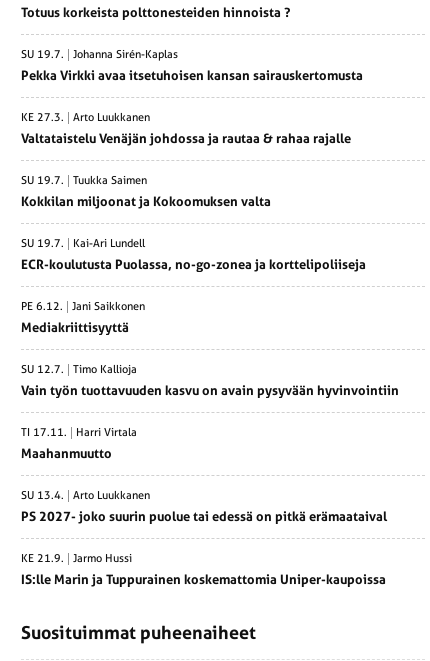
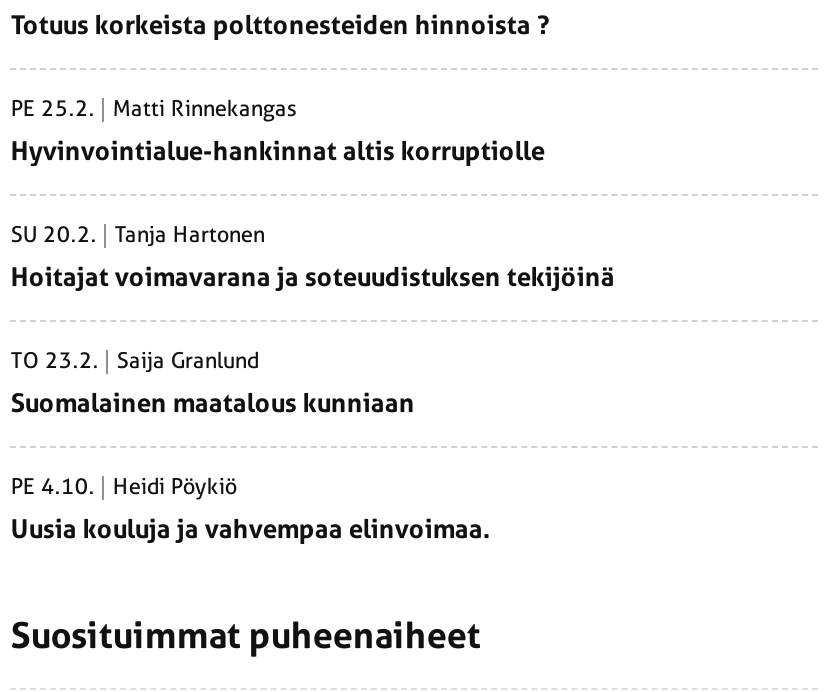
- SU 19.7.
- Johanna Sirén-Kaplas
- Pekka Virkki avaa itsetuhoisen kansan sairauskertomusta
- KE 27.3.
- Arto Luukkanen
- Valtataistelu Venäjän johdossa ja rautaa & rahaa rajalle
- SU 19.7.
- Tuukka Saimen
- Kokkilan miljoonat ja Kokoomuksen valta
- SU 19.7.
- Kai-Ari Lundell
- ECR-koulutusta Puolassa, no-go-zonea ja korttelipoliiseja
- PE 6.12.
- Jani Saikkonen
- Mediakriittisyyttä
- SU 12.7.
- Timo Kallioja
- Vain työn tuottavuuden kasvu on avain pysyvään hyvinvointiin
- TI 17.11.
- Harri Virtala
- Maahanmuutto
- SU 13.4.
- Arto Luukkanen
- PS 2027- joko suurin puolue tai edessä on pitkä erämaataival
- KE 21.9.
- Jarmo Hussi
- IS:lle Marin ja Tuppurainen koskemattomia Uniper-kaupoissa
+ PE 25.2.
+ Matti Rinnekangas
+ Hyvinvointialue-hankinnat altis korruptiolle
+ SU 20.2.
+ Tanja Hartonen
+ Hoitajat voimavarana ja soteuudistuksen tekijöinä
+ TO 23.2.
+ Saija Granlund
+ Suomalainen maatalous kunniaan
+ PE 4.10.
+ Heidi Pöykiö
+ Uusia kouluja ja vahvempaa elinvoimaa.
